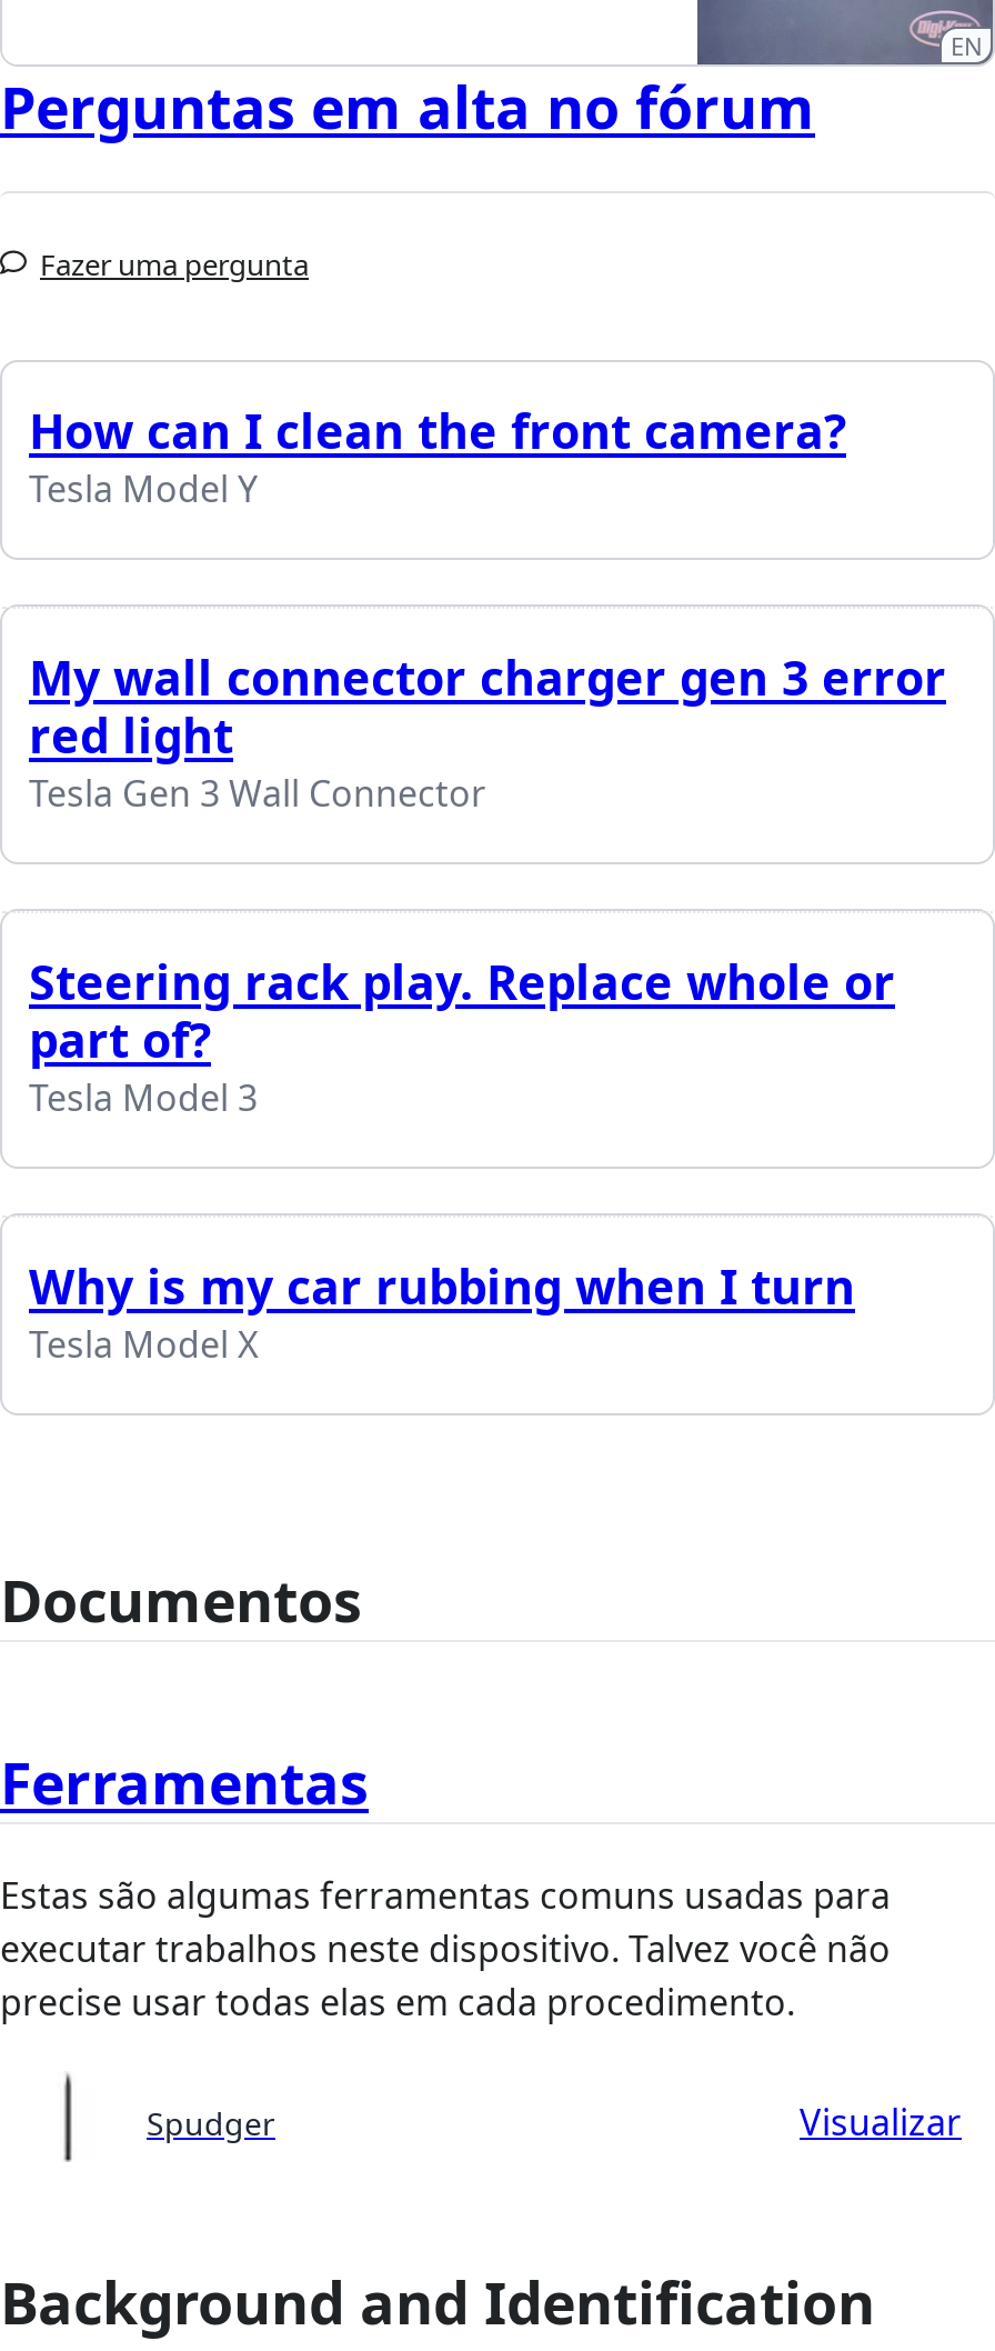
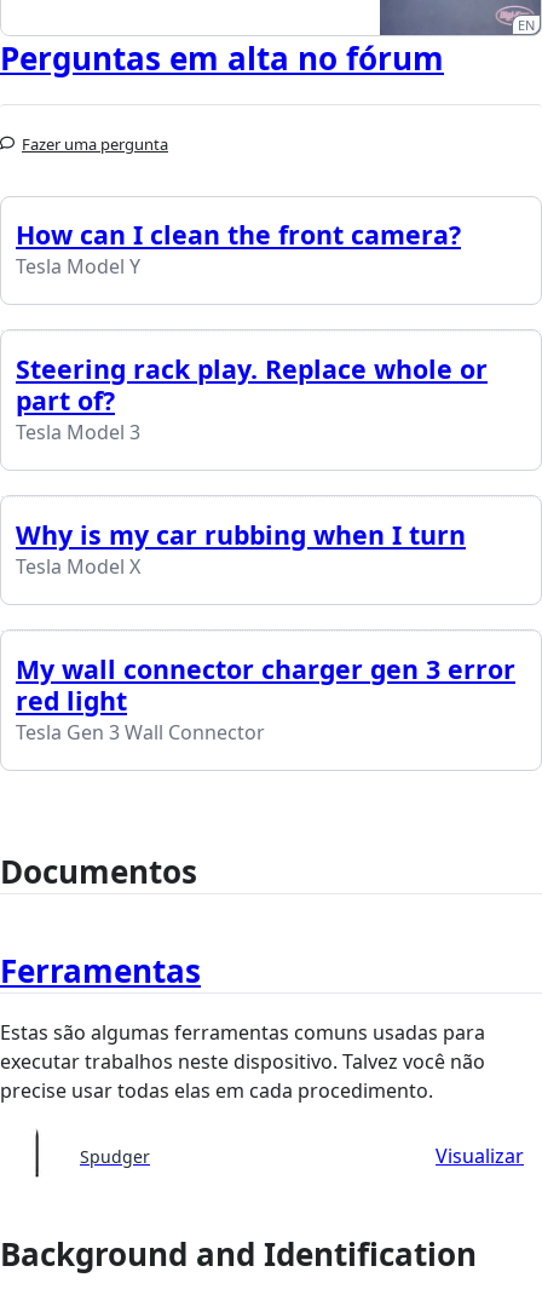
moved down: My wall connector charger gen 3 error | red light | Tesla Gen 3 Wall Connector

moved up: Steering rack play. Replace whole or | part of? | Tesla Model 3 | Why is my car rubbing when I turn | Tesla Model X
